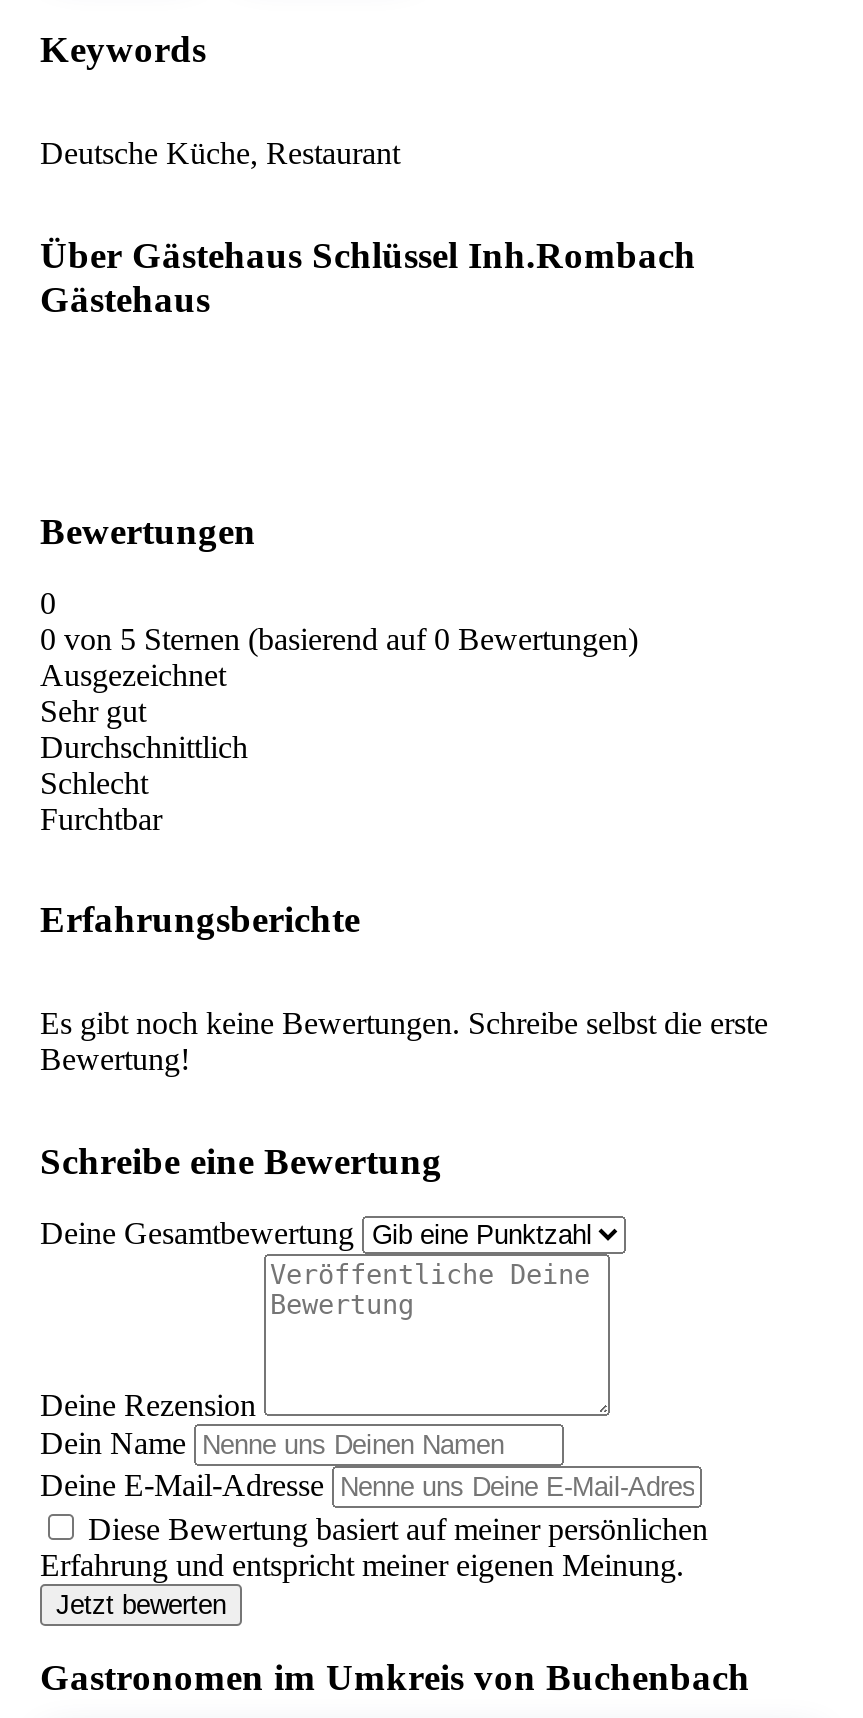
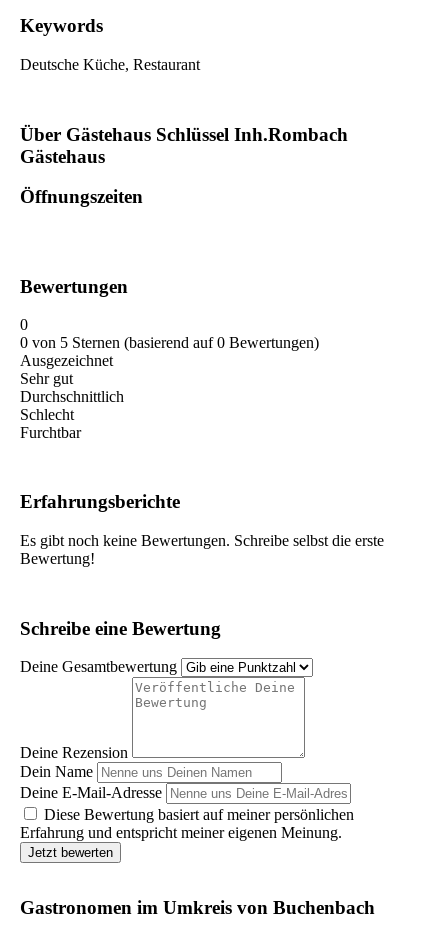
+ Öffnungszeiten
